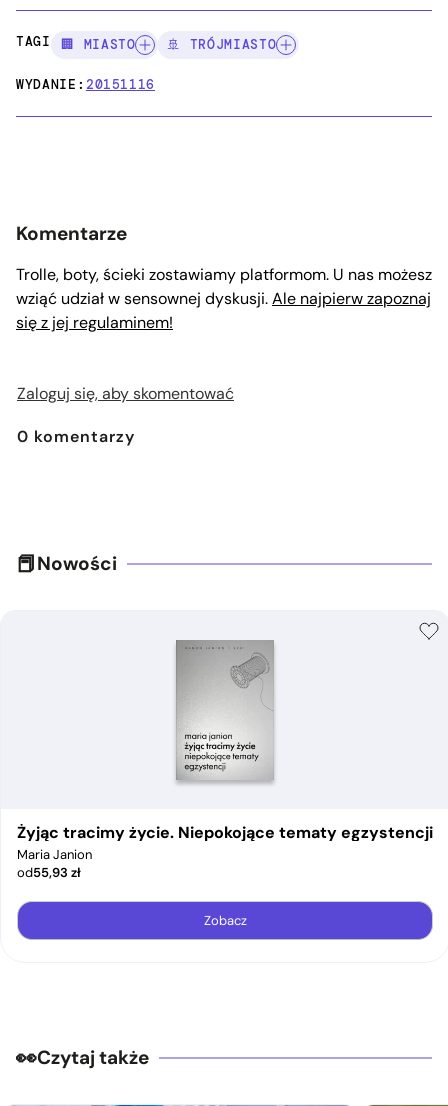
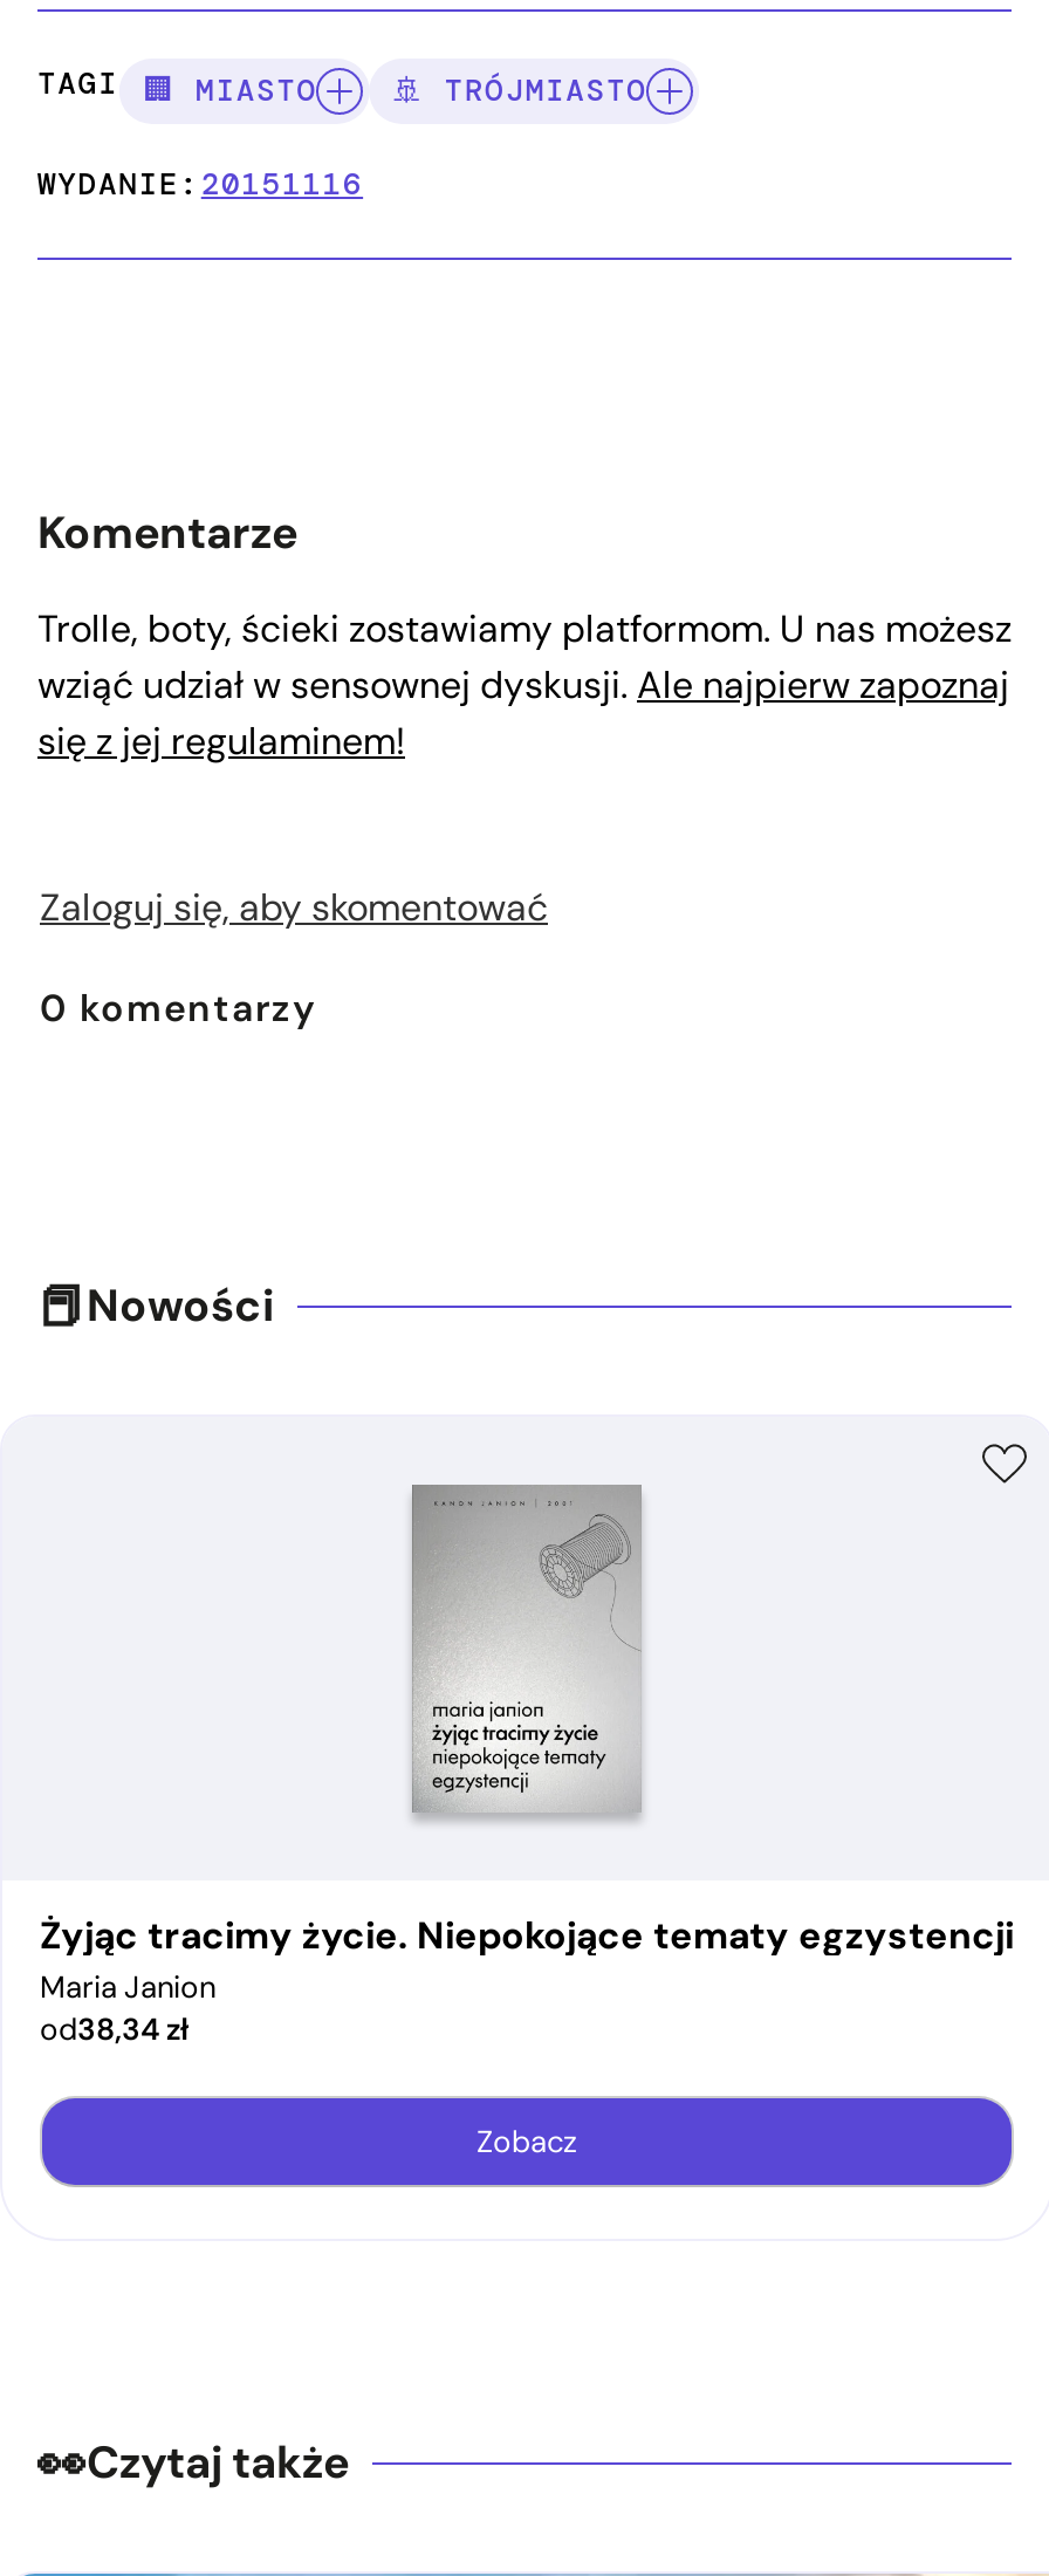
- od55,93 zł
+ od38,34 zł
